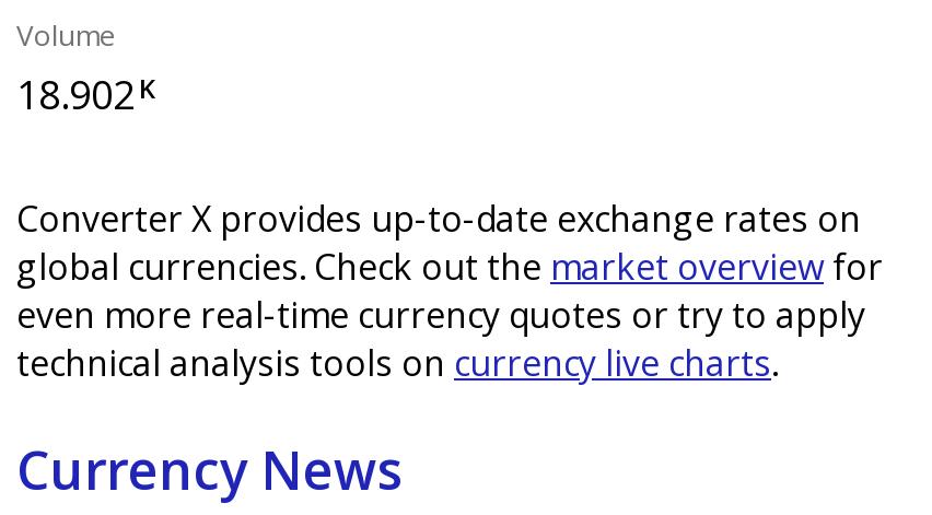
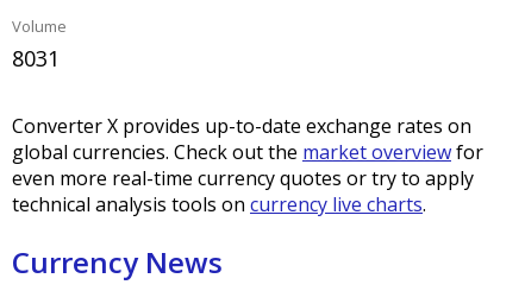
- 18.902 K
+ 8031
